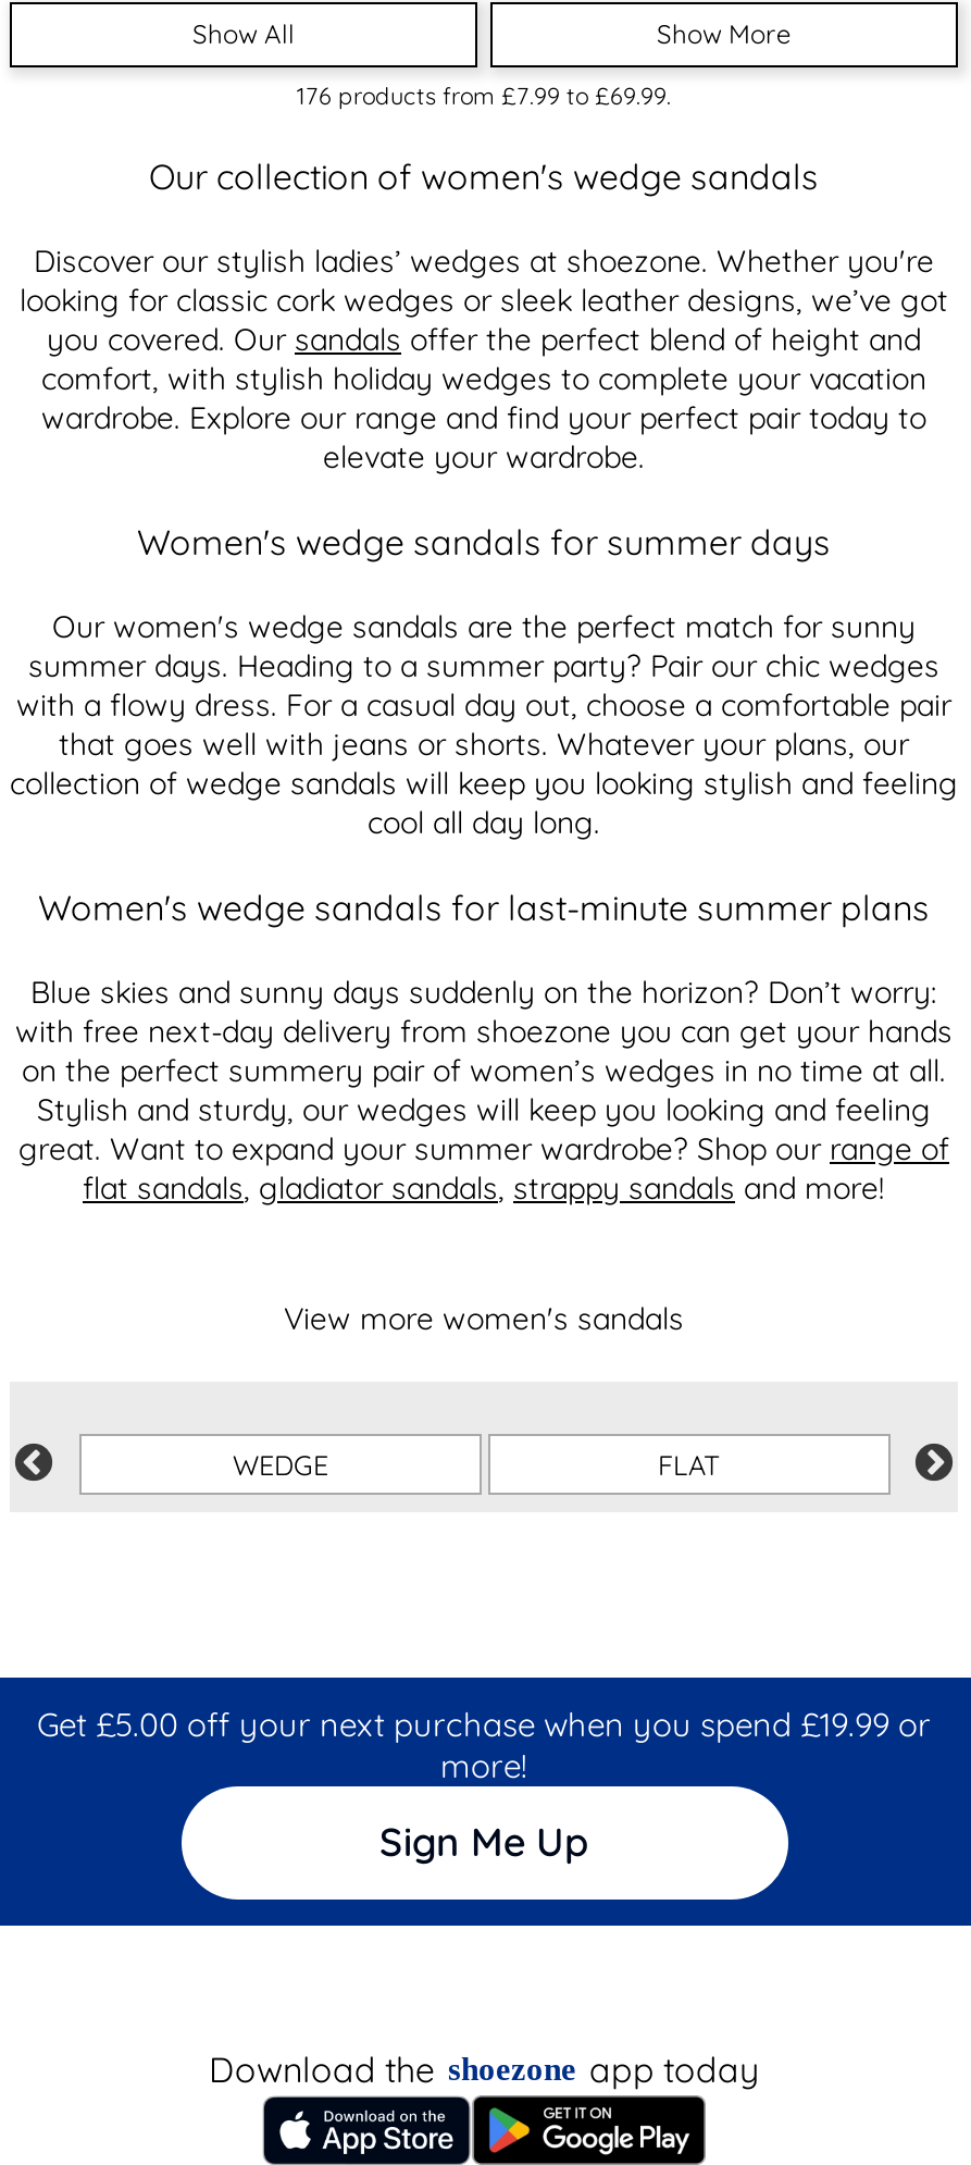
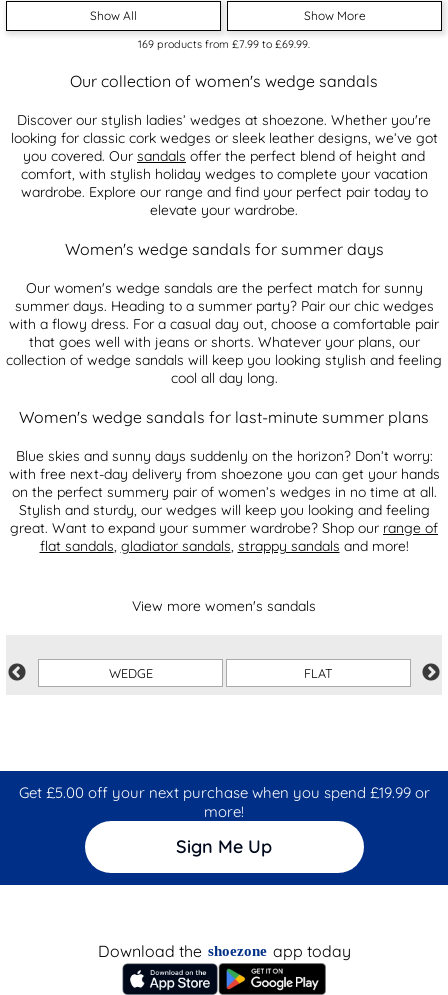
- 176 products from £7.99 to £69.99
+ 169 products from £7.99 to £69.99
